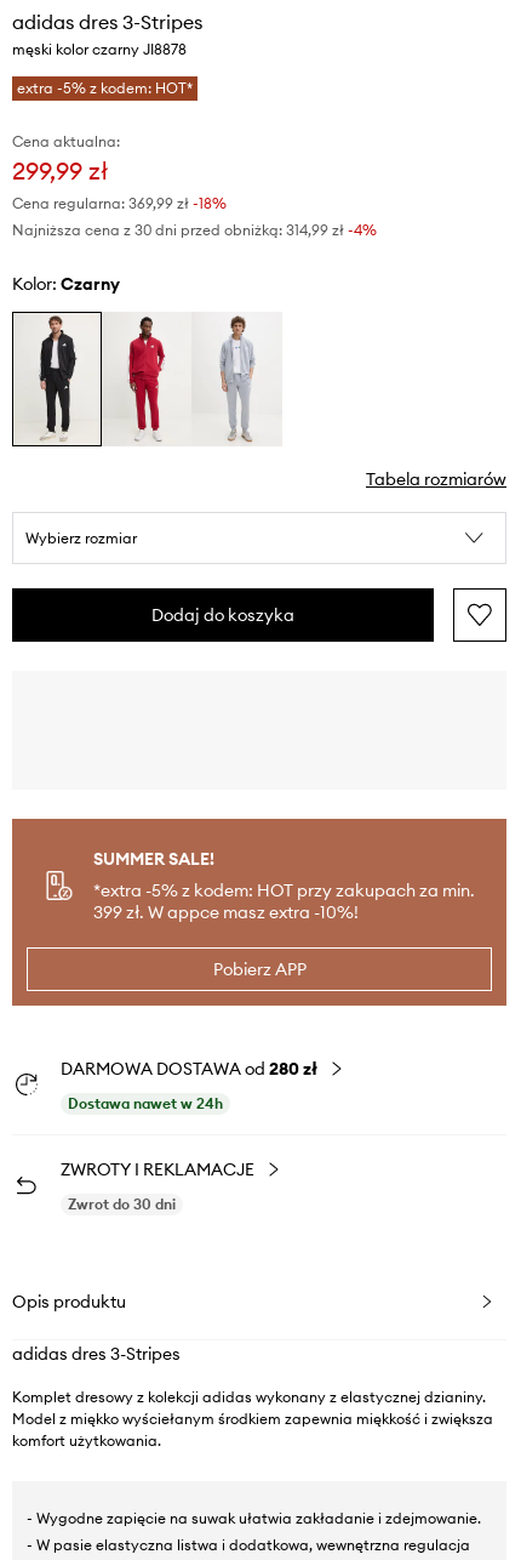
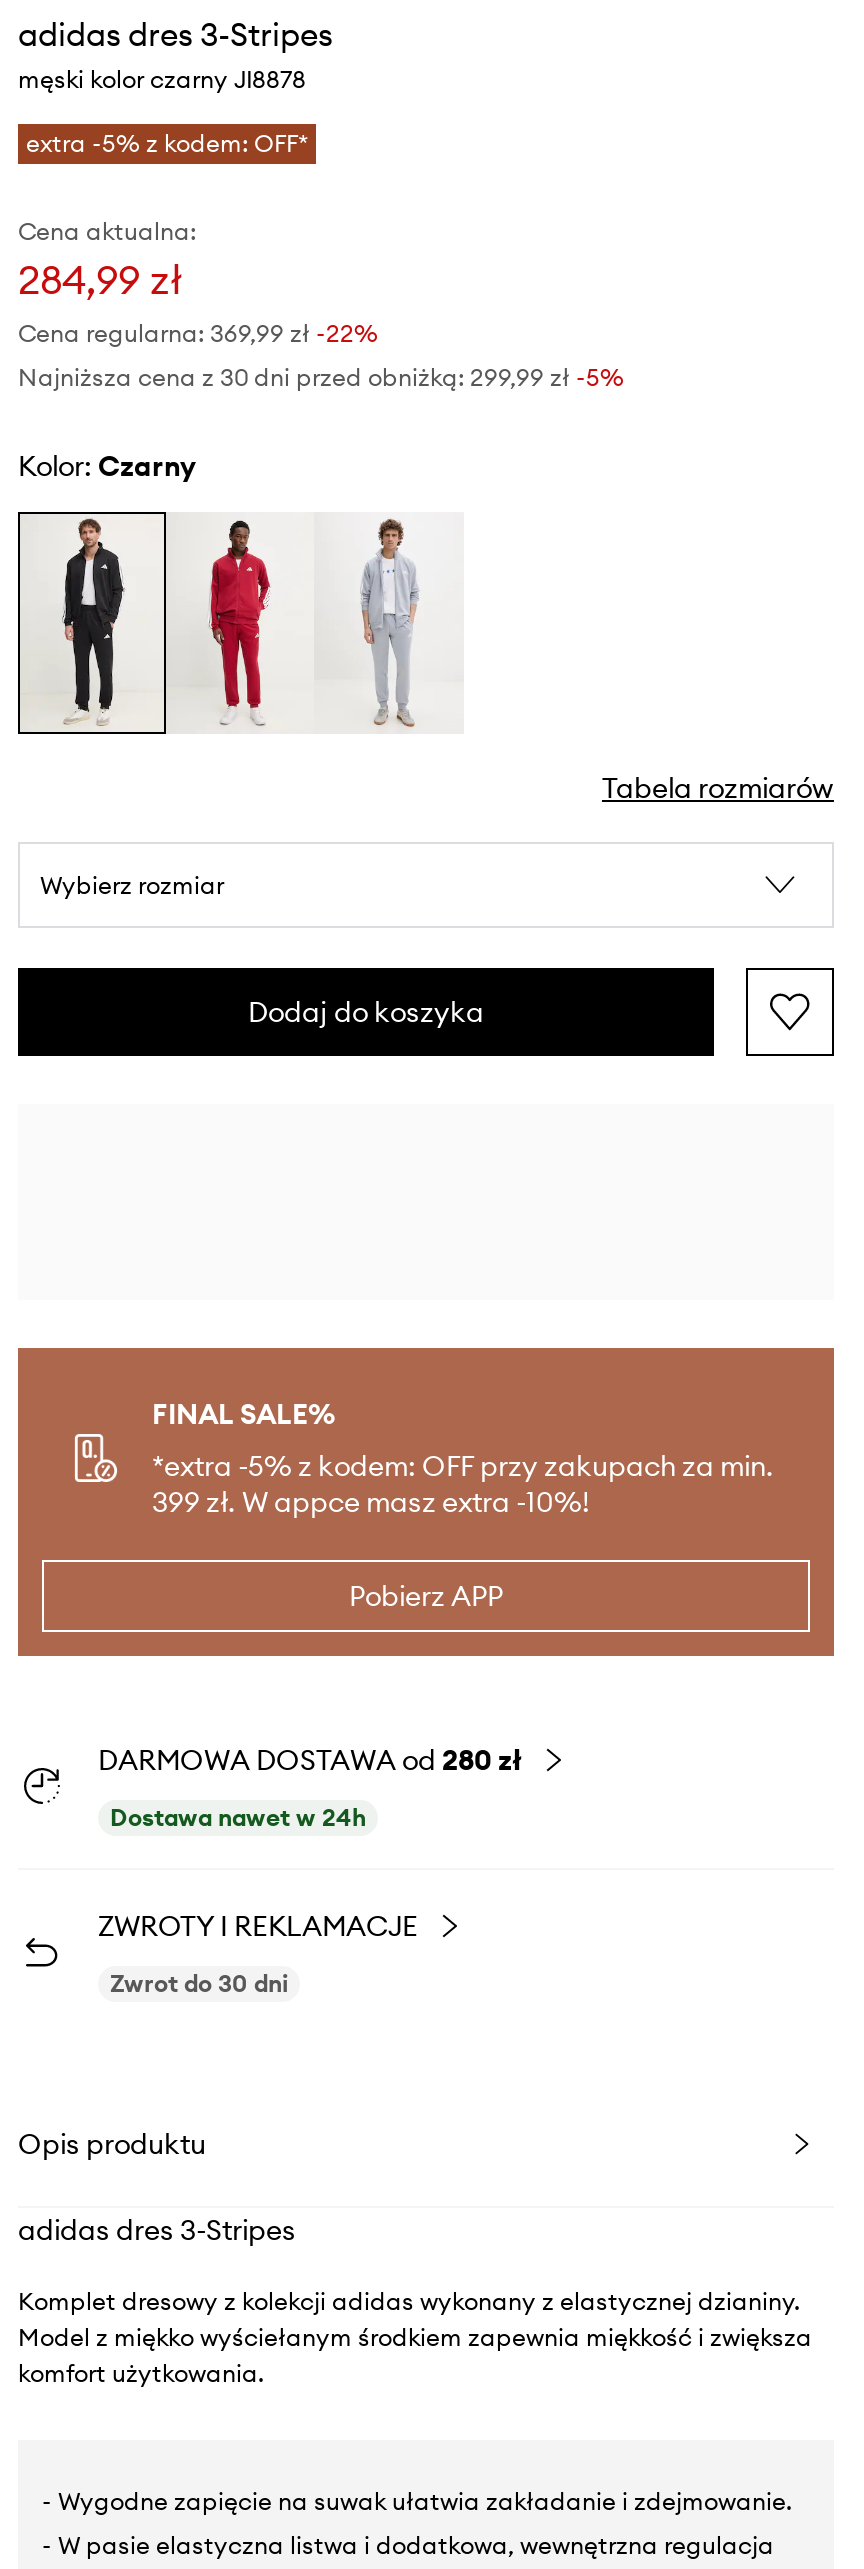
- extra -5% z kodem: HOT*
+ extra -5% z kodem: OFF*

- 299,99 zł
+ 284,99 zł

- Cena regularna: 369,99 zł -18%
+ Cena regularna: 369,99 zł -22%

- Najniższa cena z 30 dni przed obniżką: 314,99 zł -4%
+ Najniższa cena z 30 dni przed obniżką: 299,99 zł -5%

- SUMMER SALE!
- *extra -5% z kodem: HOT przy zakupach za min.
+ FINAL SALE%
+ *extra -5% z kodem: OFF przy zakupach za min.
